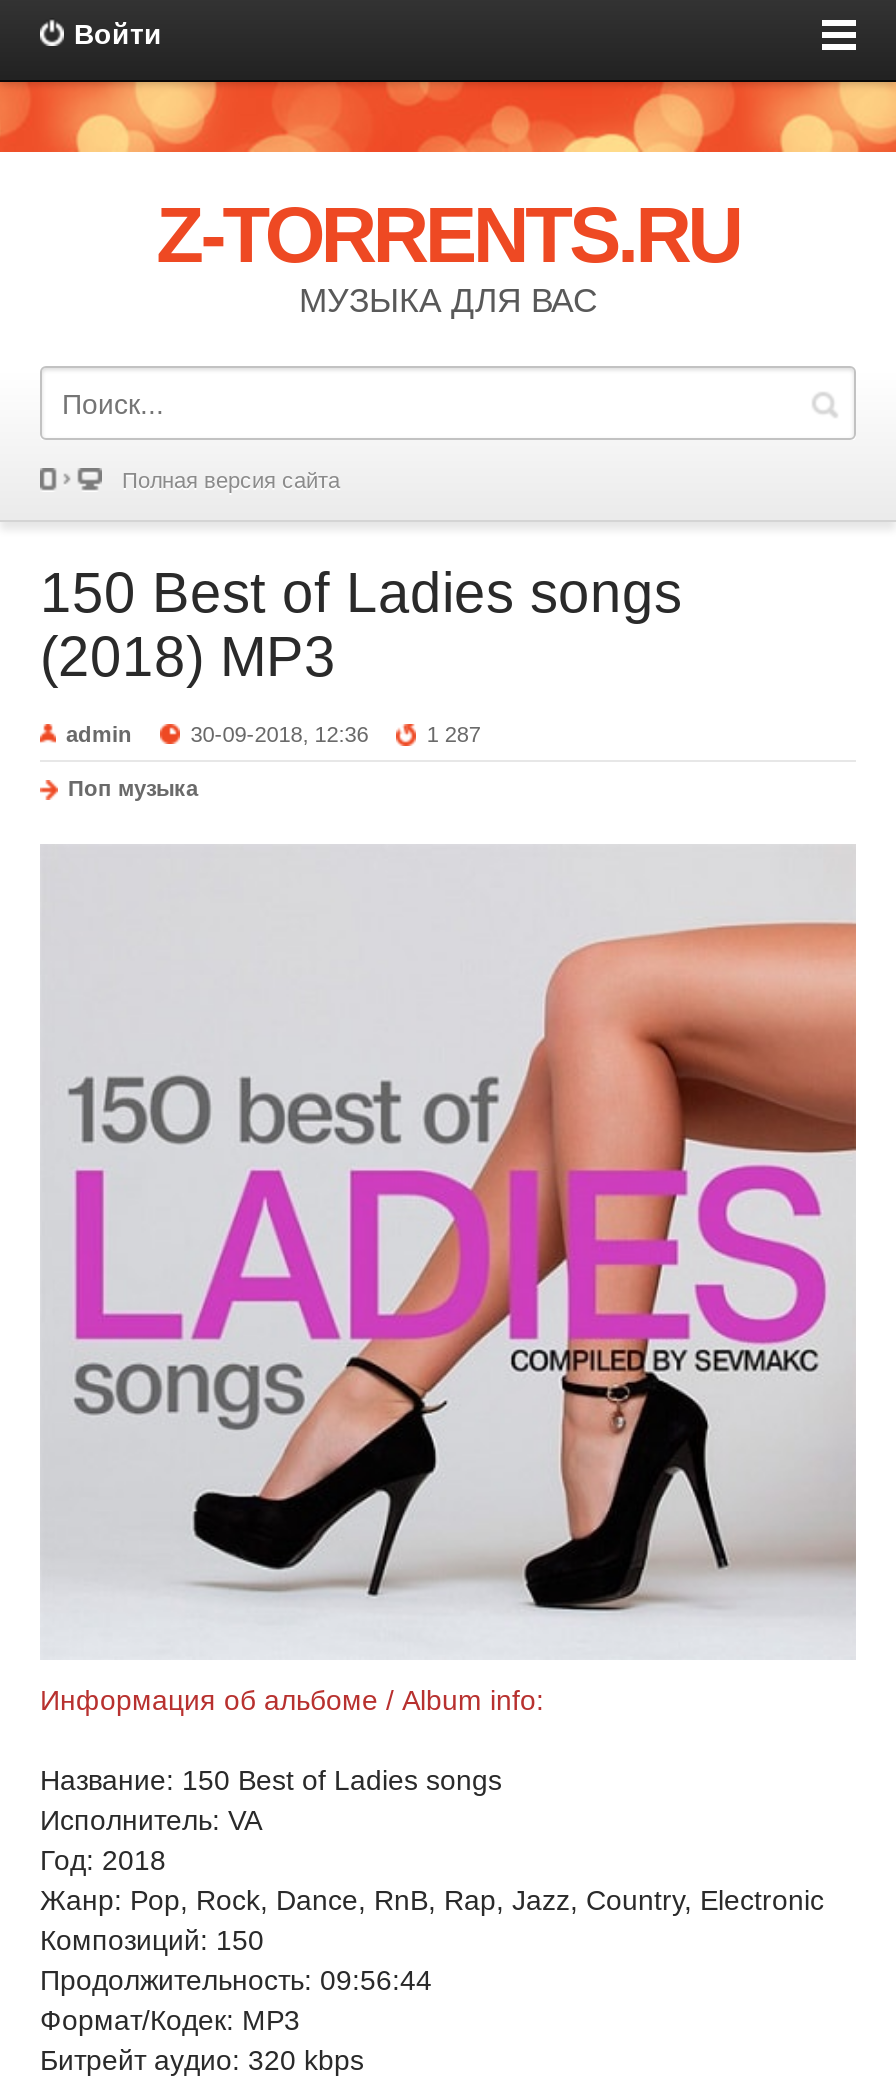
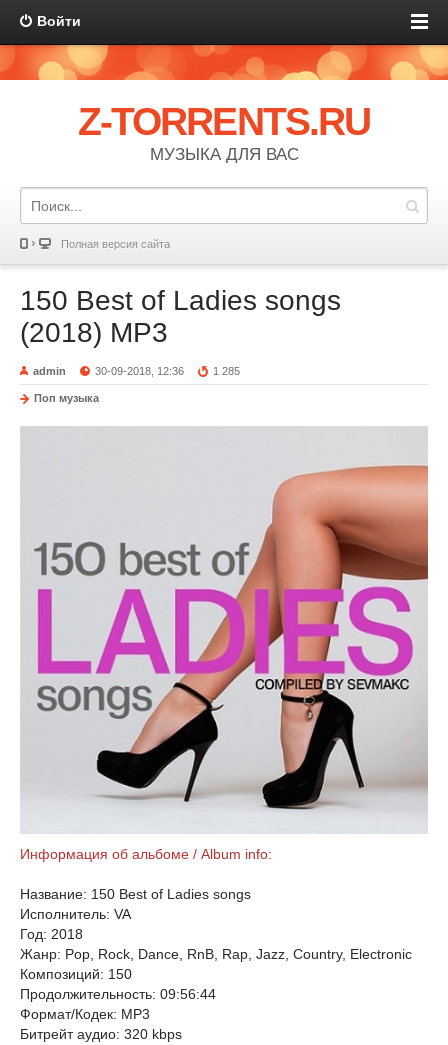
- 1 287
+ 1 285
